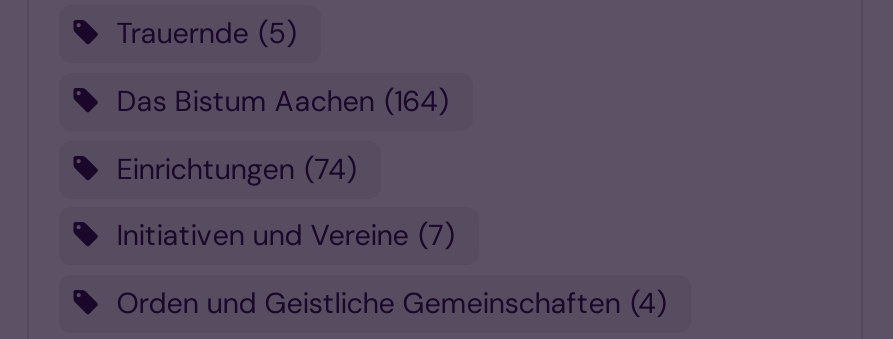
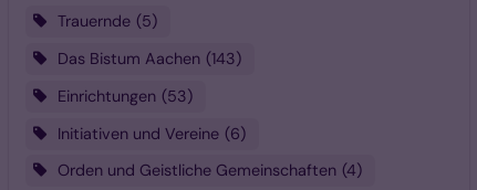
- Das Bistum Aachen 164
+ Das Bistum Aachen 143

- Einrichtungen 74
+ Einrichtungen 53

- Initiativen und Vereine 7
+ Initiativen und Vereine 6
